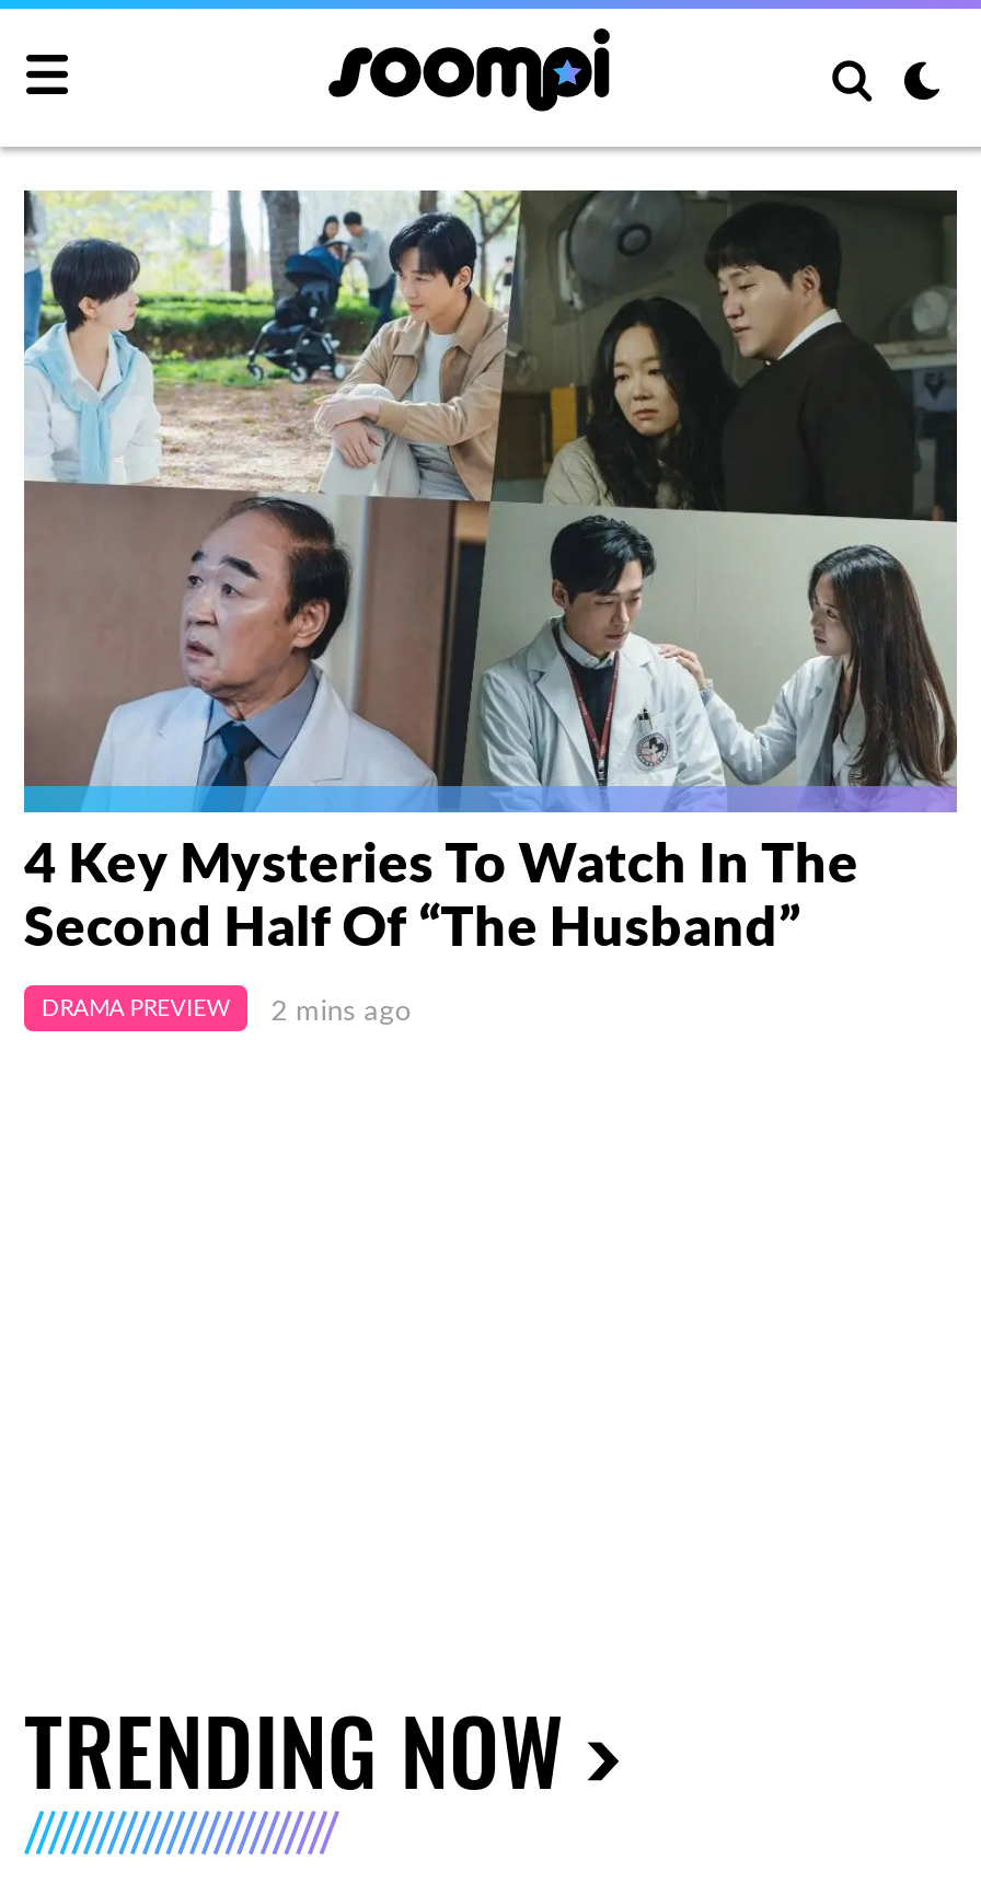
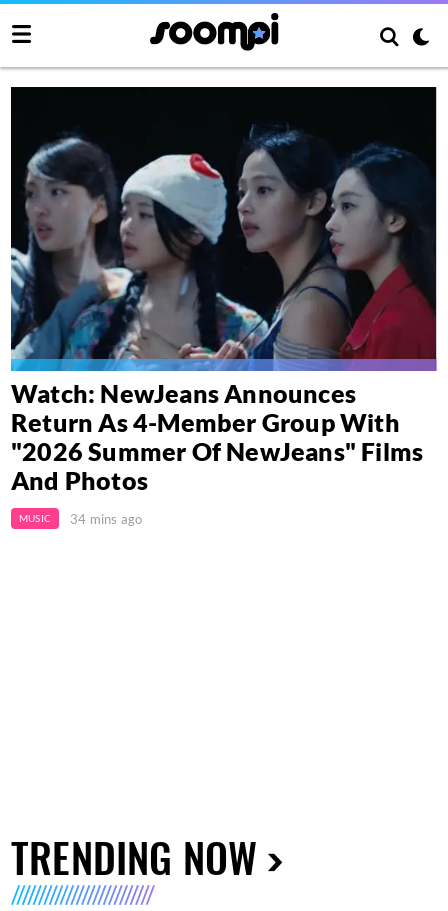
- [image]
- 4 Key Mysteries To Watch In The
- Second Half Of “The Husband”
+ [image]
+ Watch: NewJeans Announces
+ Return As 4-Member Group With
+ "2026 Summer Of NewJeans" Films
+ And Photos

- DRAMA PREVIEW
- 2 mins ago
+ MUSIC
+ 34 mins ago
